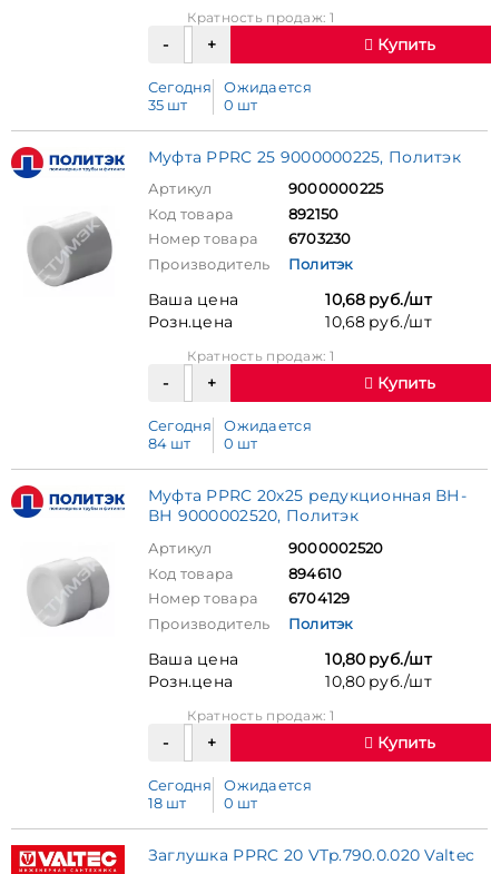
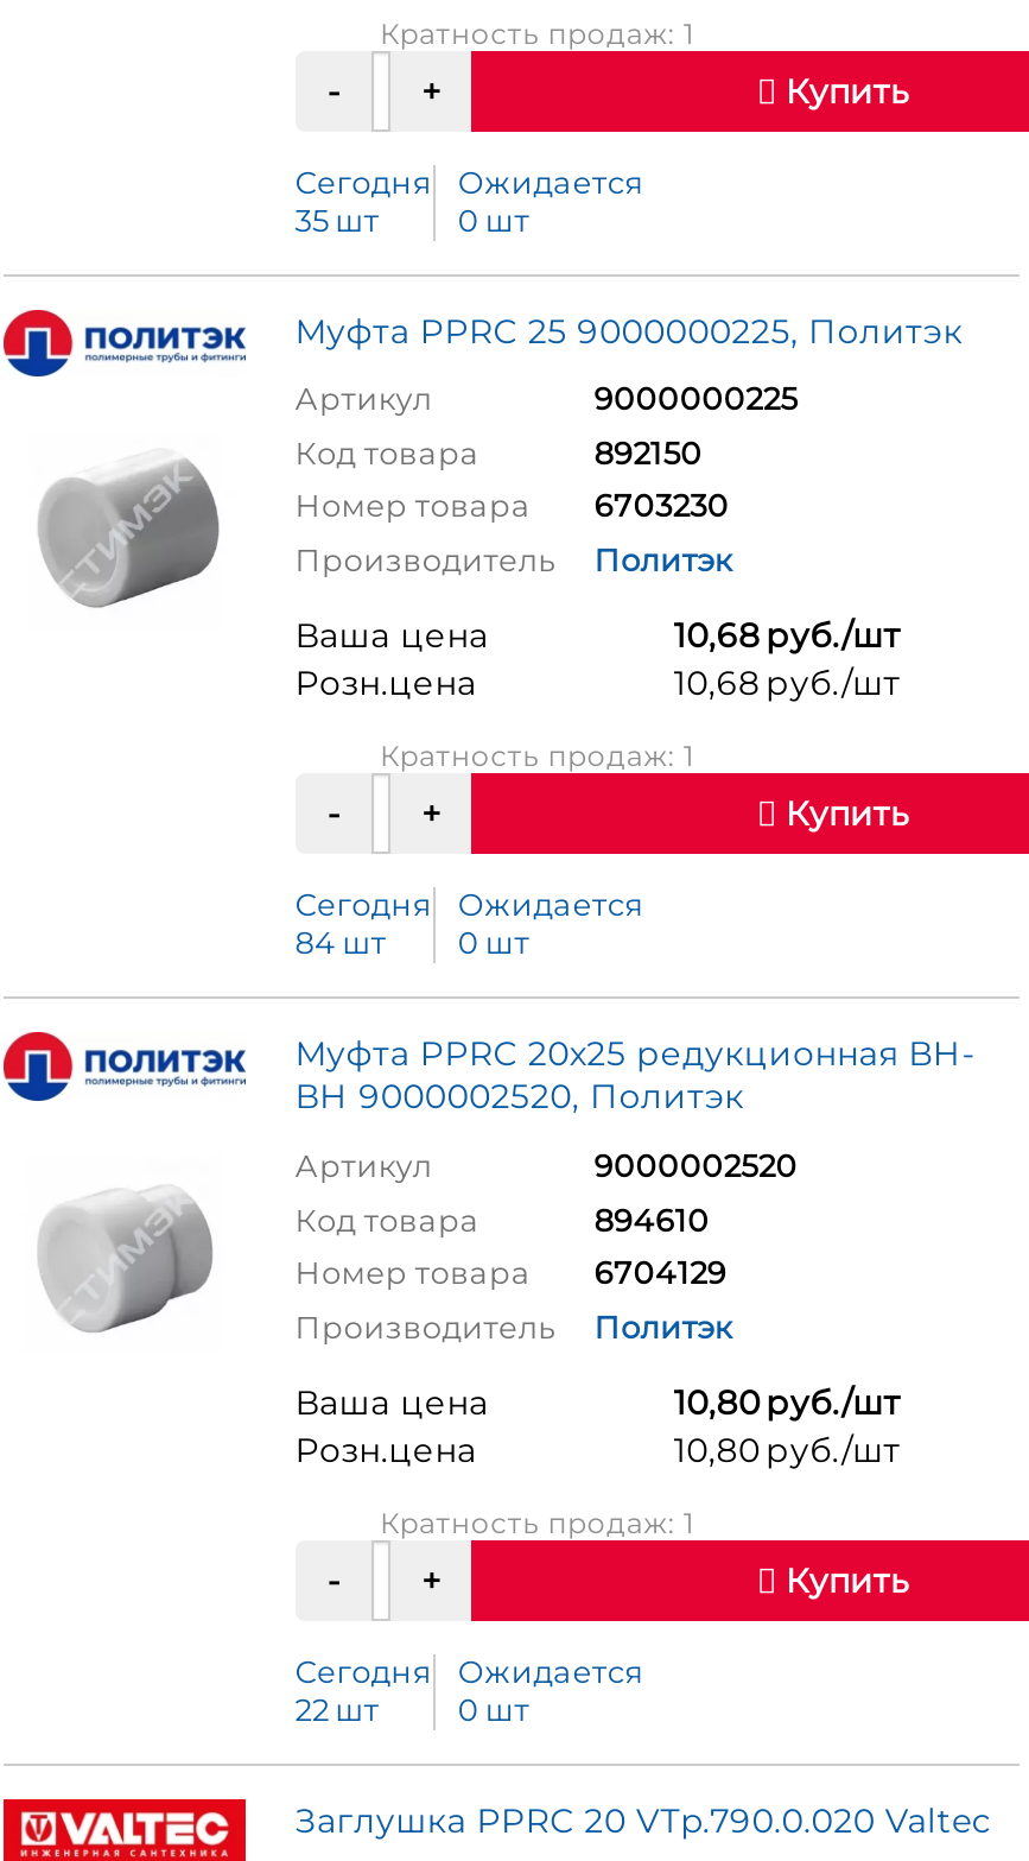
- 18 шт
+ 22 шт
